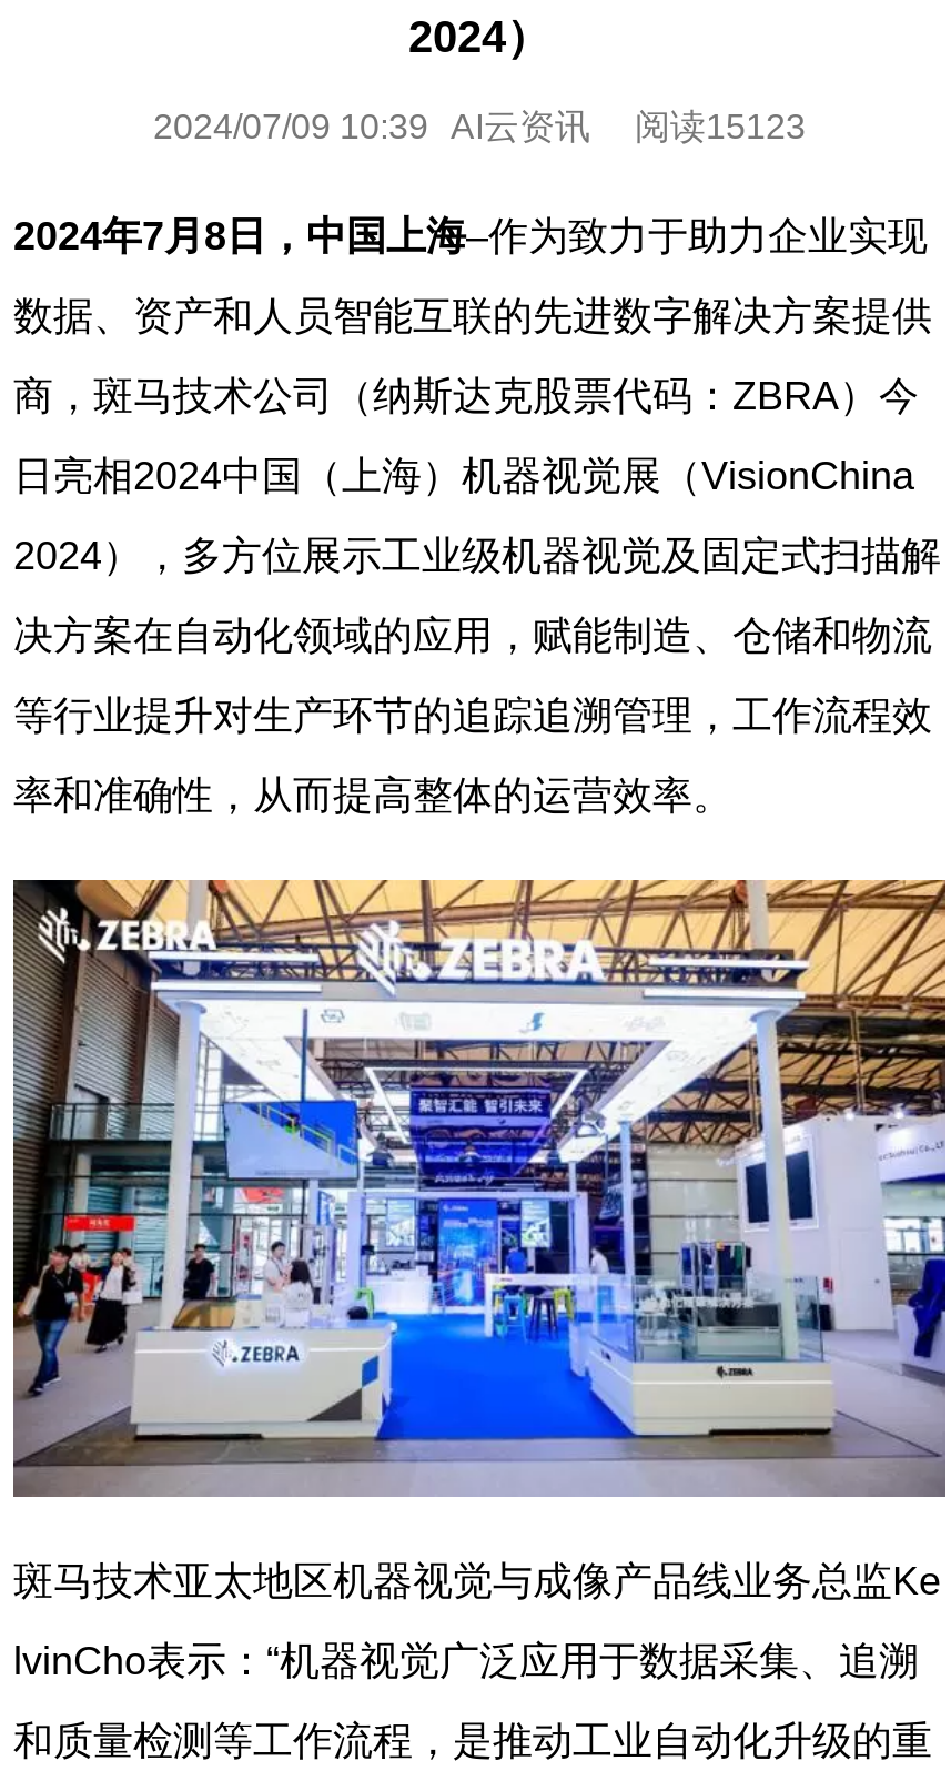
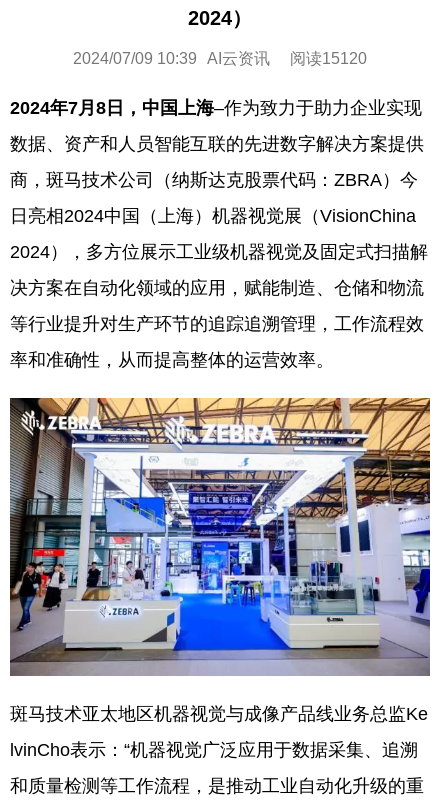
- 15123
+ 15120
